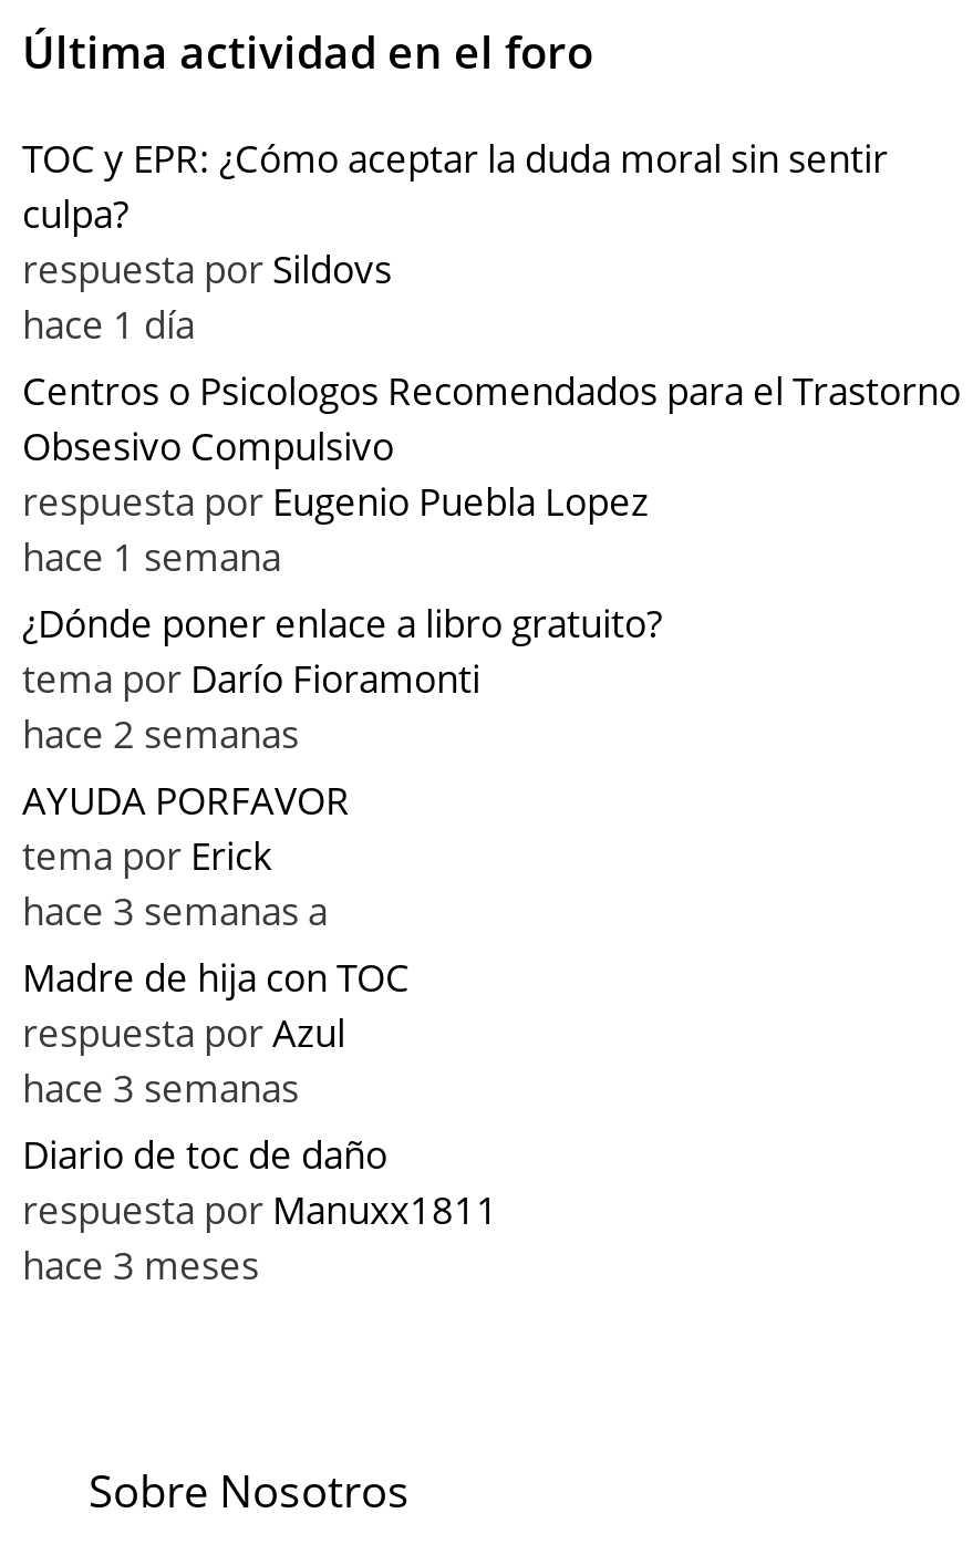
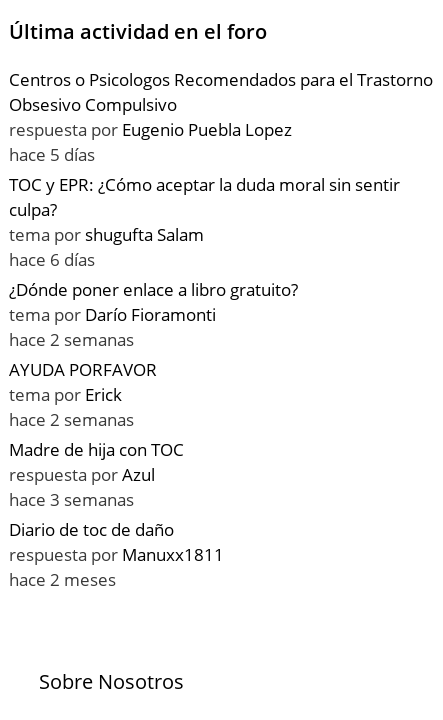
moved down: TOC y EPR: ¿Cómo aceptar la duda moral sin sentir | culpa?

- respuesta por Sildovs
- hace 1 día

moved up: Centros o Psicologos Recomendados para el Trastorno | Obsesivo Compulsivo | respuesta por Eugenio Puebla Lopez

- hace 1 semana
+ hace 5 días
+ tema por shugufta Salam
+ hace 6 días

- hace 3 semanas a
+ hace 2 semanas

- hace 3 meses
+ hace 2 meses
